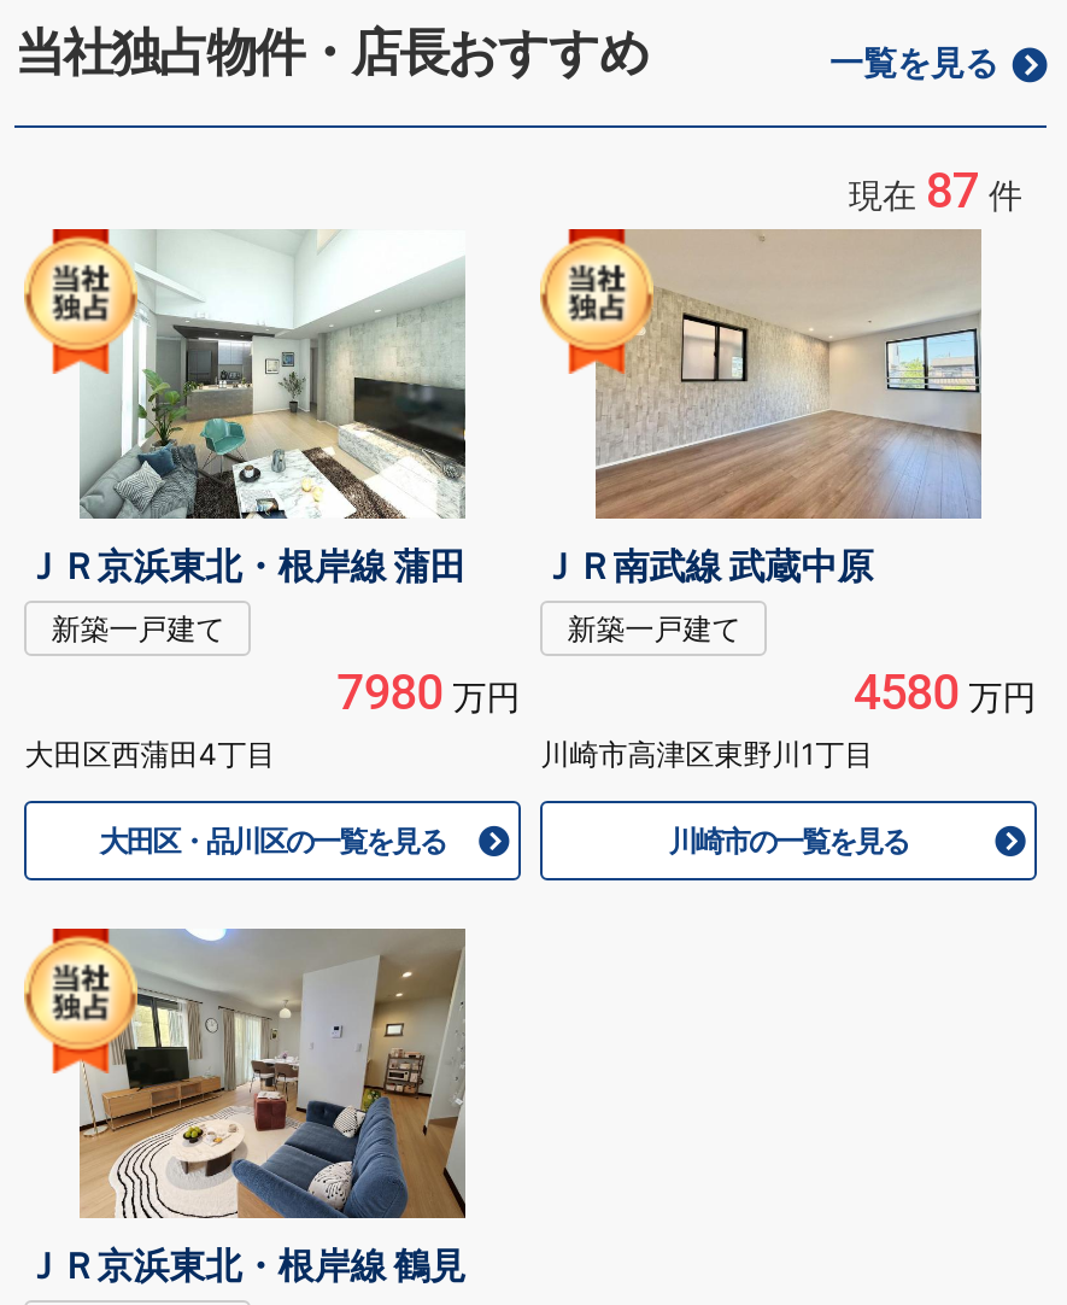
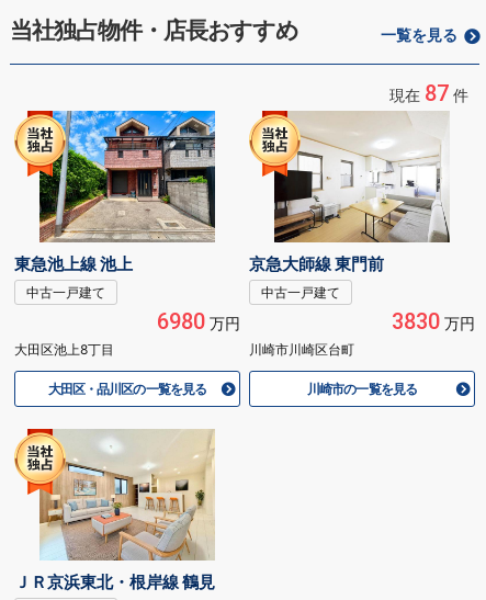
- [image]
- ＪＲ京浜東北・根岸線 蒲田
+ [image]
+ 東急池上線 池上

- [image]
- ＪＲ南武線 武蔵中原
+ [image]
+ 京急大師線 東門前

- 新築一戸建て
- 7980万円
- 大田区西蒲田4丁目
+ 中古一戸建て
+ 6980万円
+ 大田区池上8丁目

- 新築一戸建て
- 4580万円
- 川崎市高津区東野川1丁目
+ 中古一戸建て
+ 3830万円
+ 川崎市川崎区台町

- [image]
+ [image]
